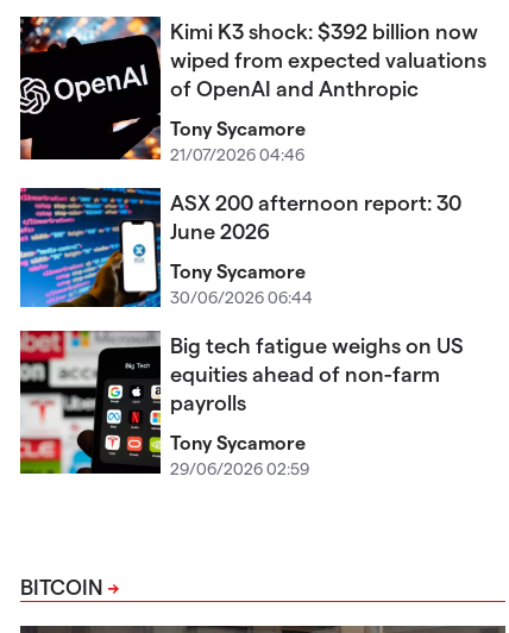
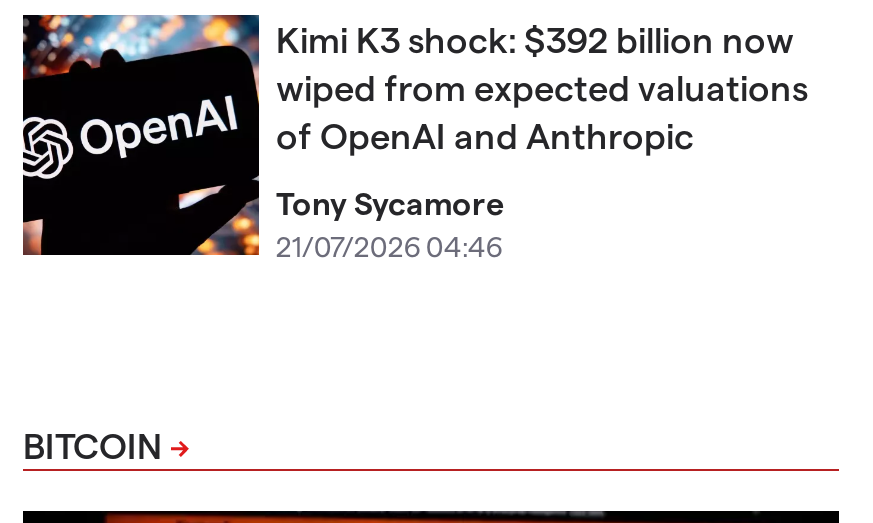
- [image]
- ASX 200 afternoon report: 30
- June 2026
- Tony Sycamore
- 30/06/2026 06:44
- Big tech fatigue weighs on US
- equities ahead of non-farm
- payrolls
- Tony Sycamore
- 29/06/2026 02:59

- [image]
